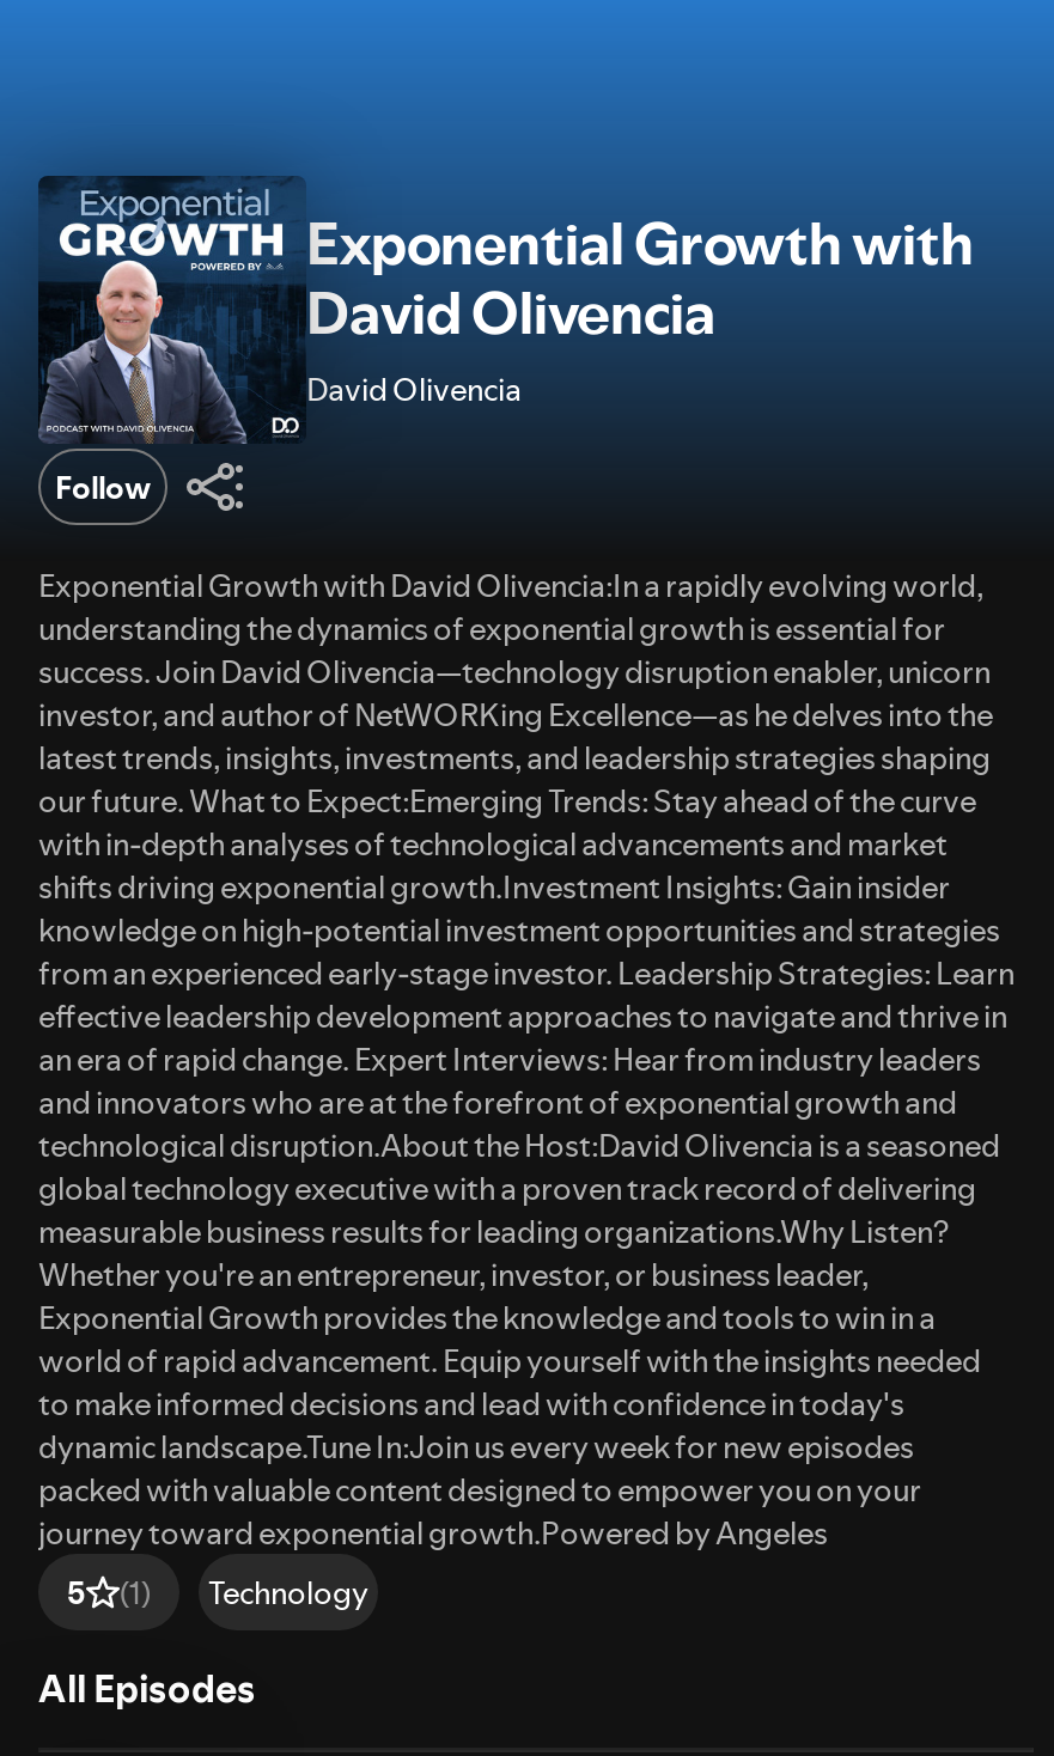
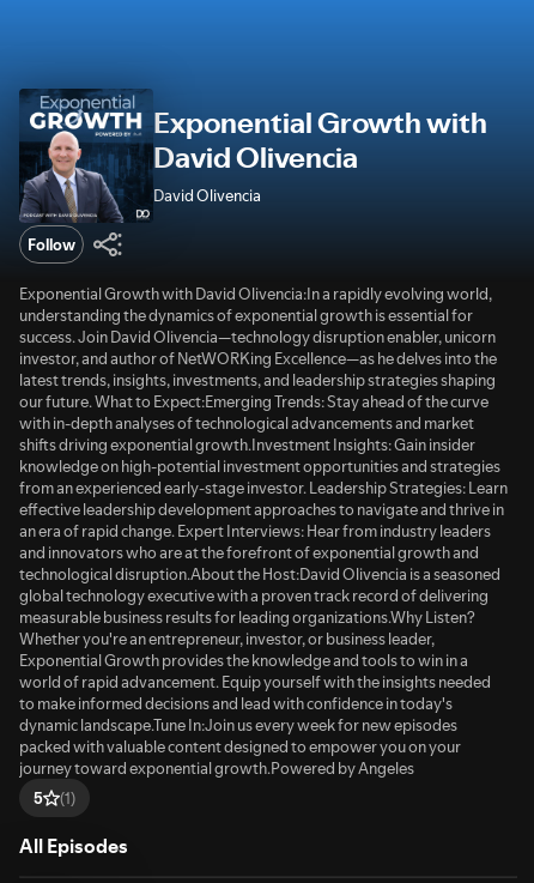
- Technology
